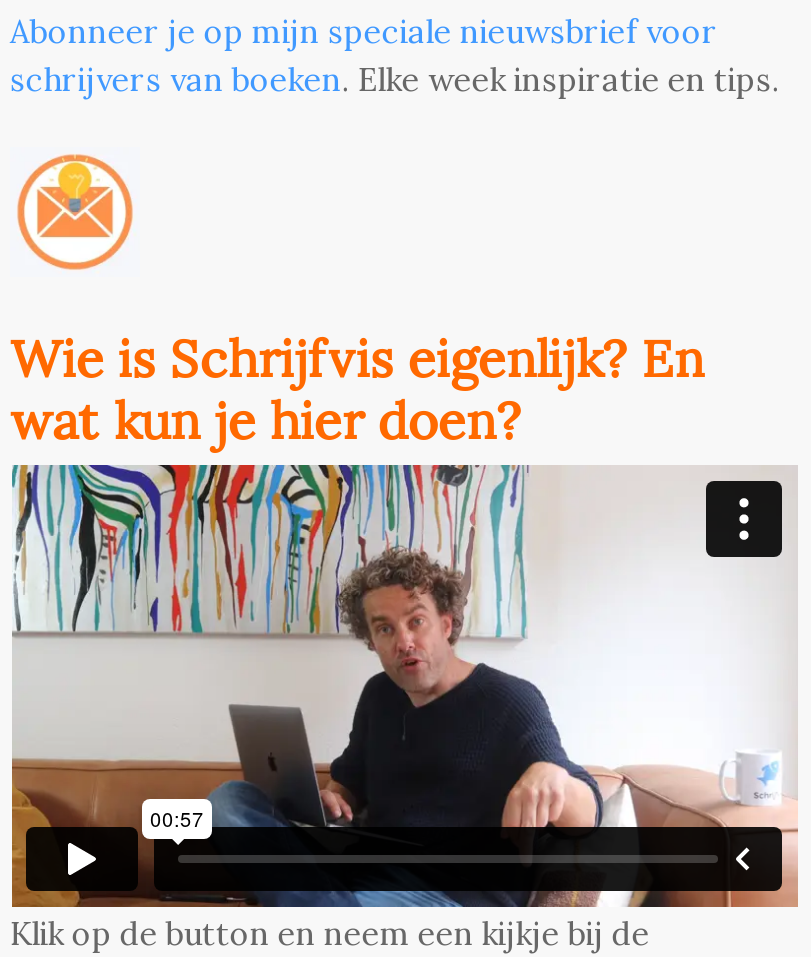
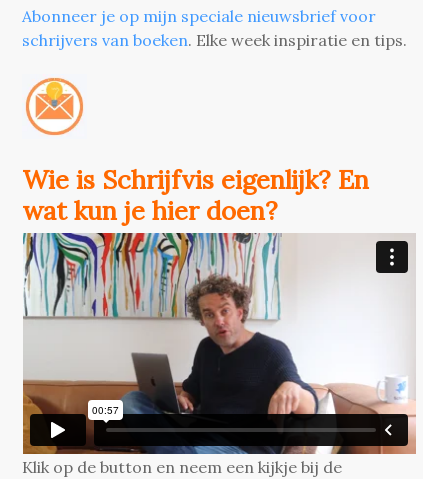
- [image]
+ [image]
